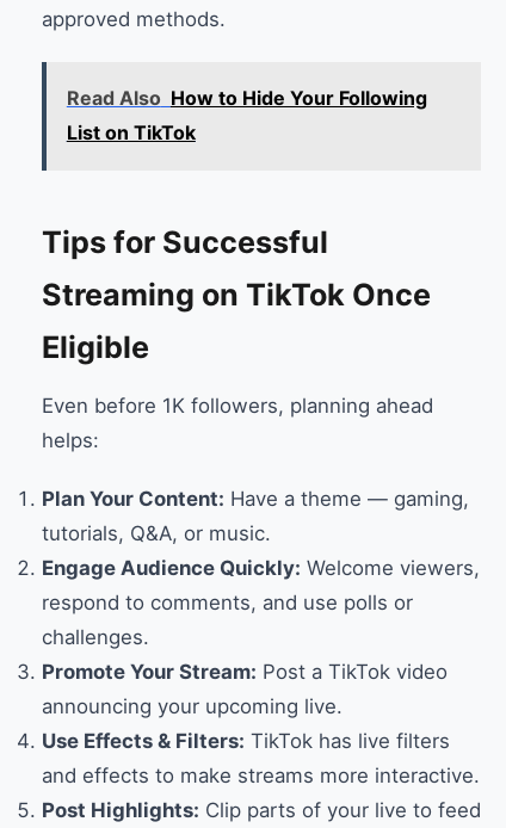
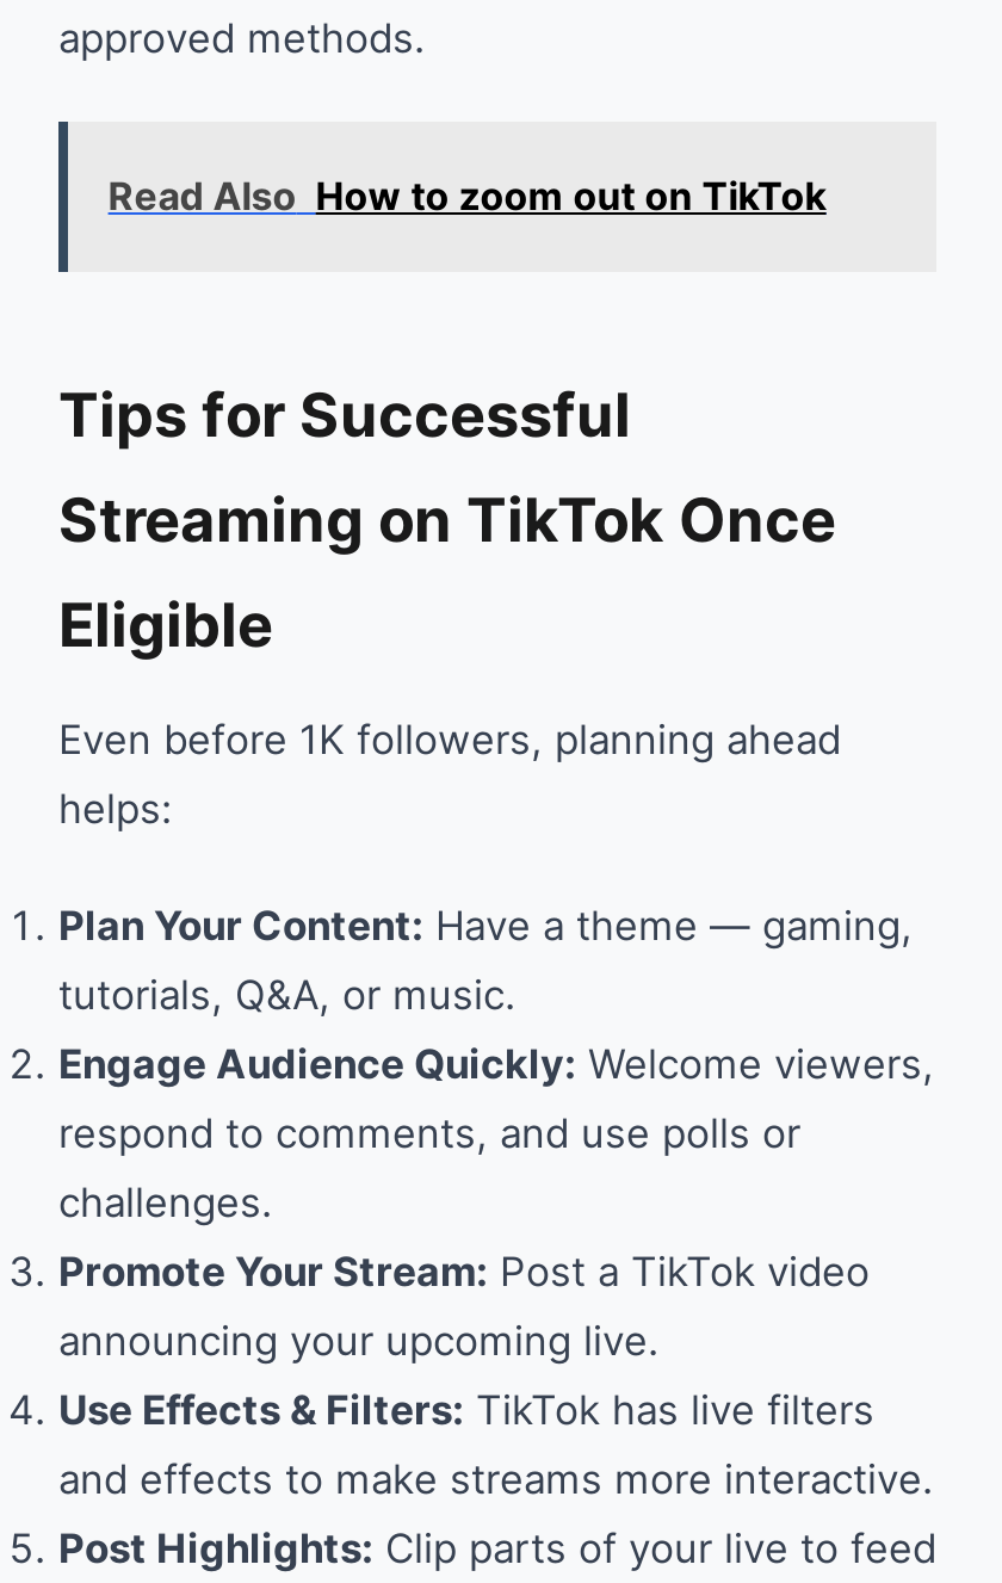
- Read Also How to Hide Your Following
- List on TikTok
+ Read Also How to zoom out on TikTok
